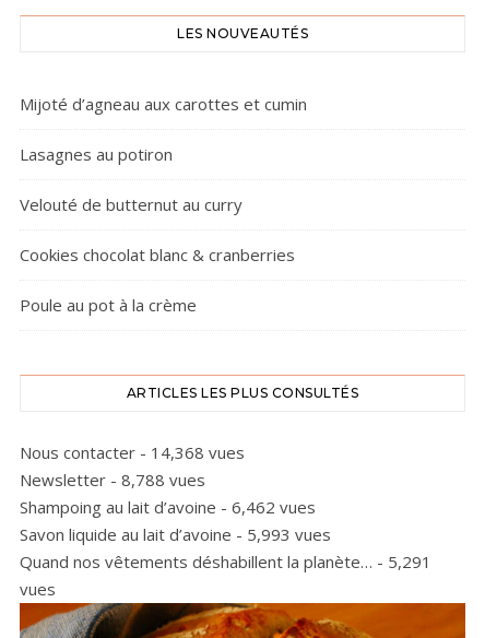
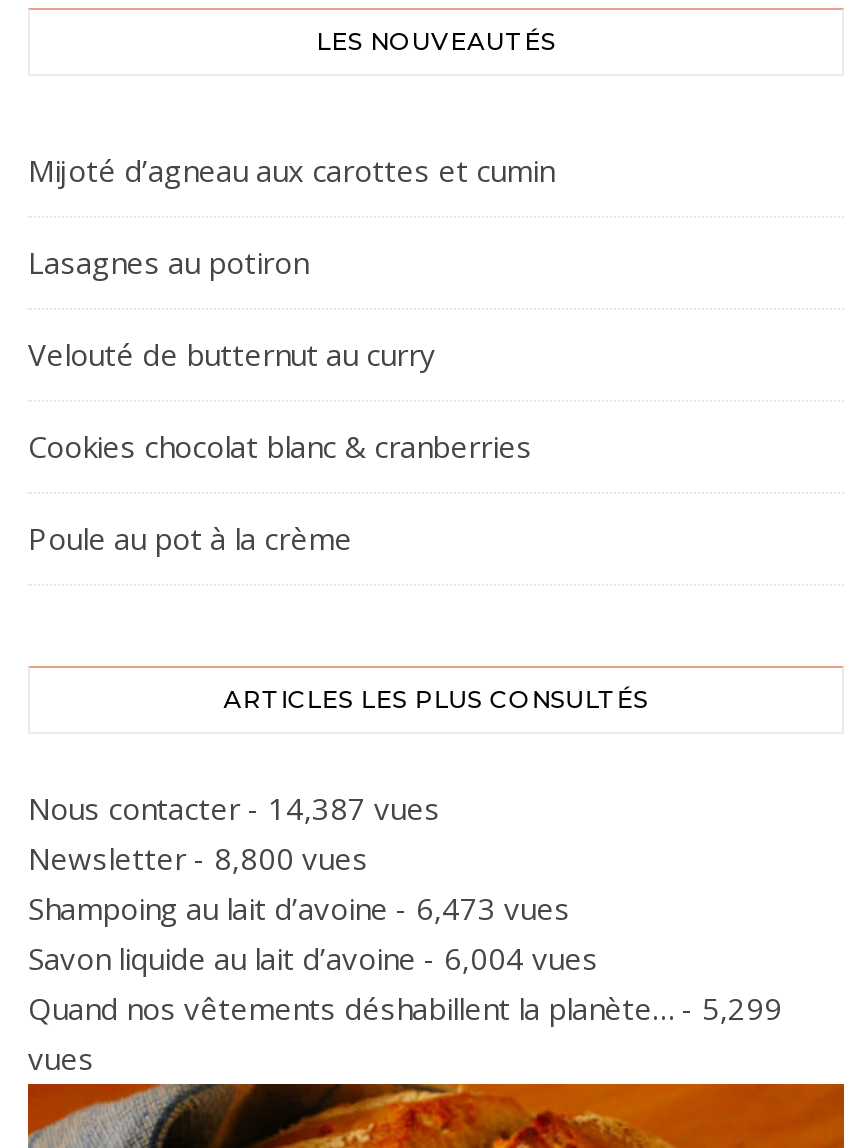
- Nous contacter - 14,368 vues
+ Nous contacter - 14,387 vues

- Newsletter - 8,788 vues
+ Newsletter - 8,800 vues

- Shampoing au lait d’avoine - 6,462 vues
+ Shampoing au lait d’avoine - 6,473 vues

- Savon liquide au lait d’avoine - 5,993 vues
+ Savon liquide au lait d’avoine - 6,004 vues

- Quand nos vêtements déshabillent la planète… - 5,291
+ Quand nos vêtements déshabillent la planète… - 5,299
